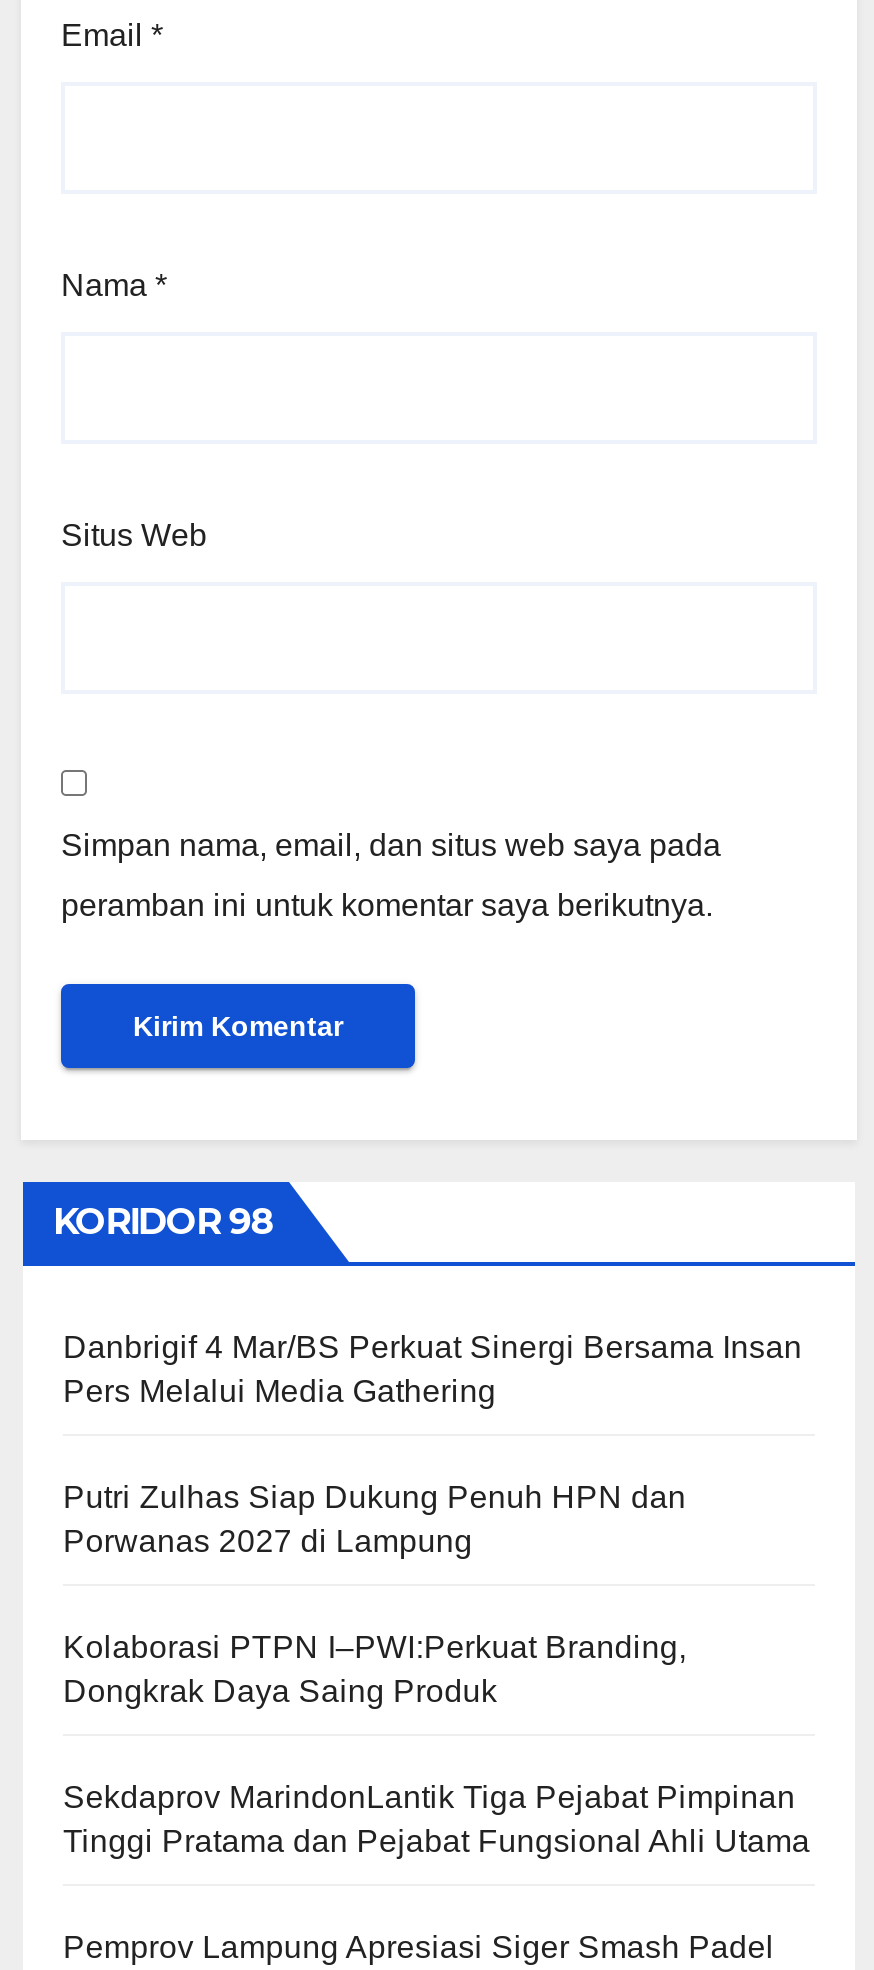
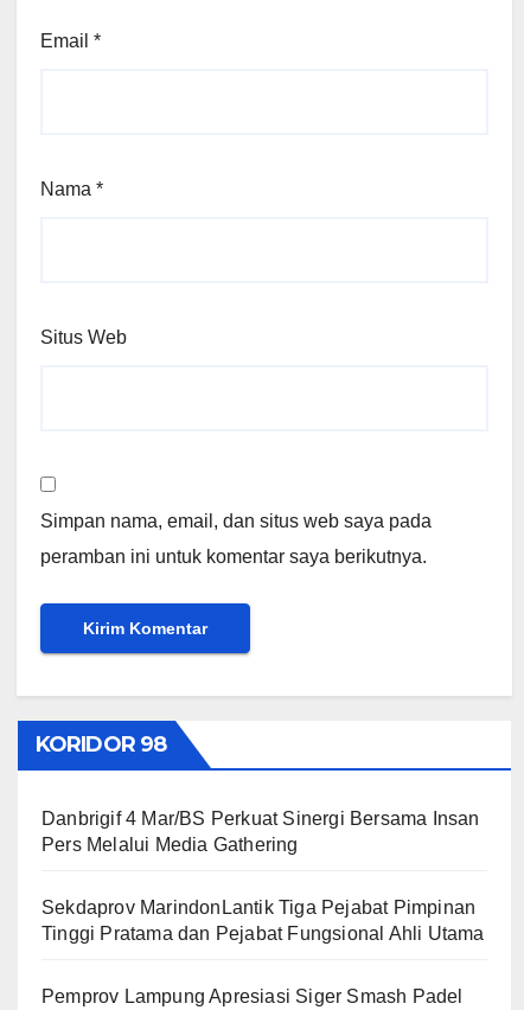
- Putri Zulhas Siap Dukung Penuh HPN dan
- Porwanas 2027 di Lampung
- Kolaborasi PTPN I–PWI:Perkuat Branding,
- Dongkrak Daya Saing Produk
